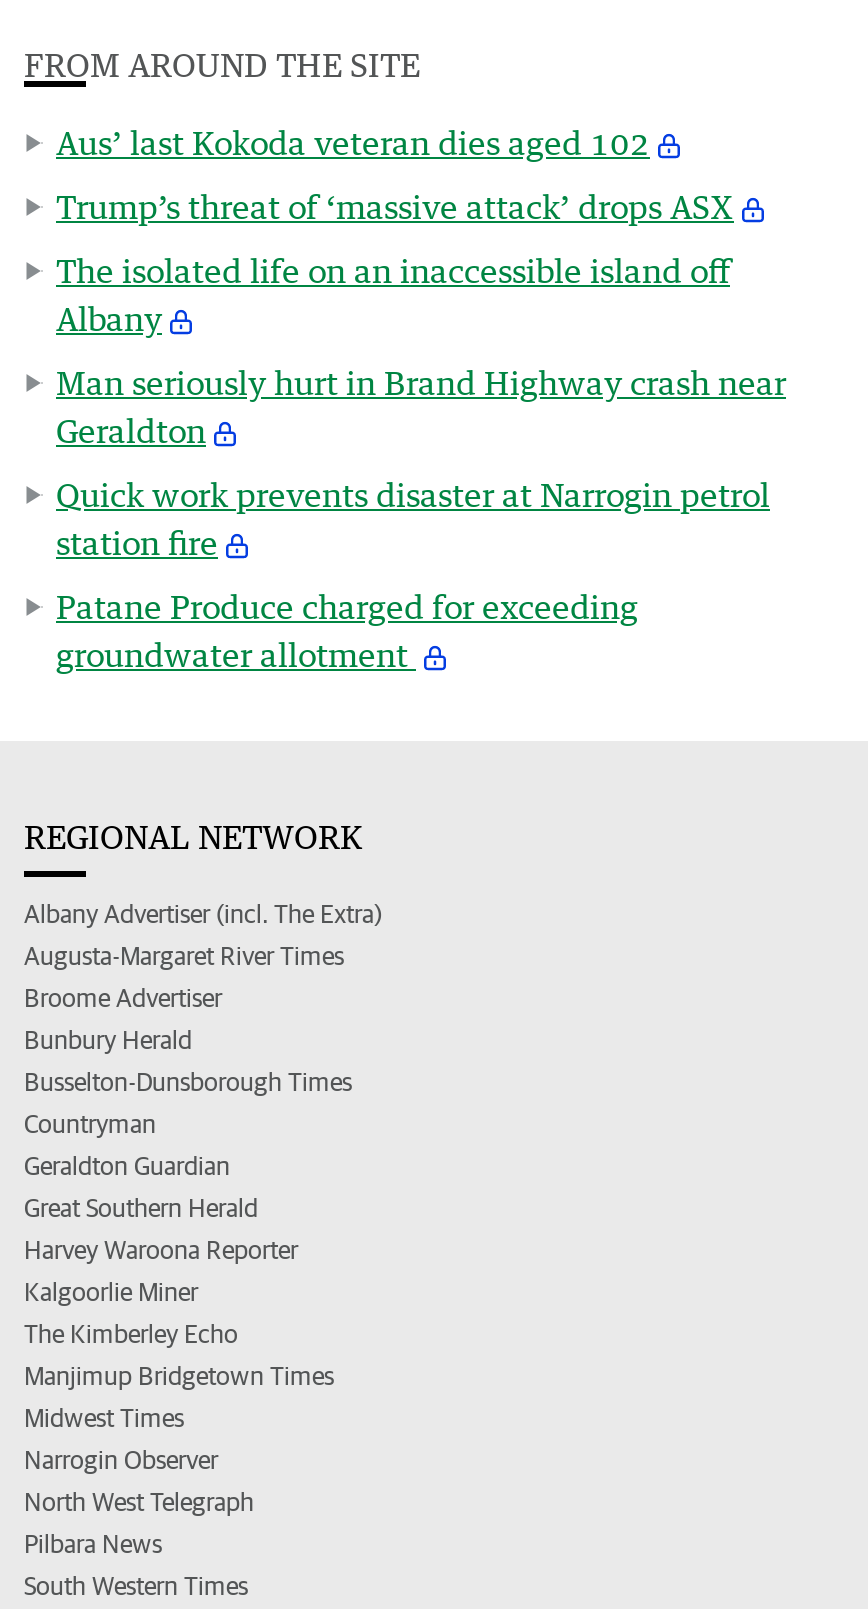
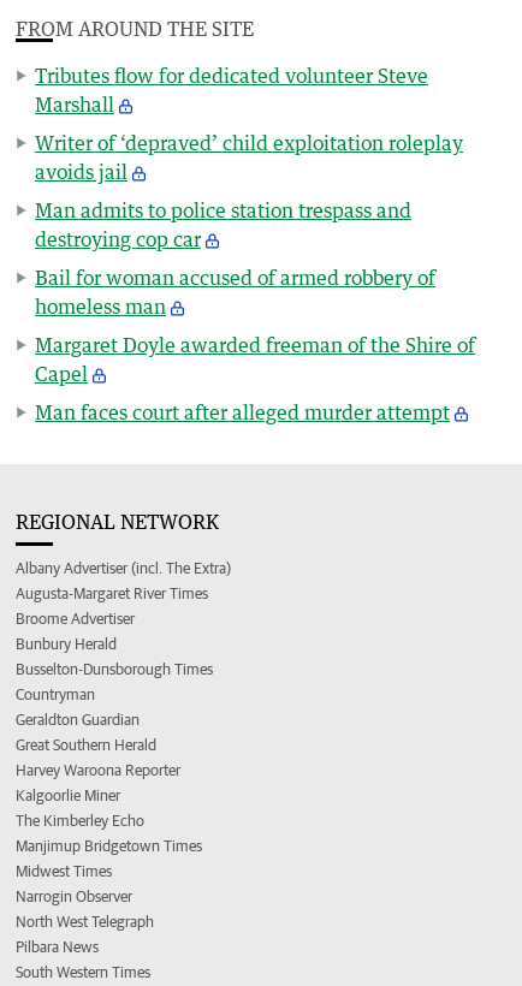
- Aus’ last Kokoda veteran dies aged 102
+ Tributes flow for dedicated volunteer Steve
+ Marshall

- Trump’s threat of ‘massive attack’ drops ASX
+ Writer of ‘depraved’ child exploitation roleplay
+ avoids jail

- The isolated life on an inaccessible island off
- Albany
+ Man admits to police station trespass and
+ destroying cop car

- Man seriously hurt in Brand Highway crash near
- Geraldton
+ Bail for woman accused of armed robbery of
+ homeless man

- Quick work prevents disaster at Narrogin petrol
- station fire
+ Margaret Doyle awarded freeman of the Shire of
+ Capel

- Patane Produce charged for exceeding
- groundwater allotment
+ Man faces court after alleged murder attempt
